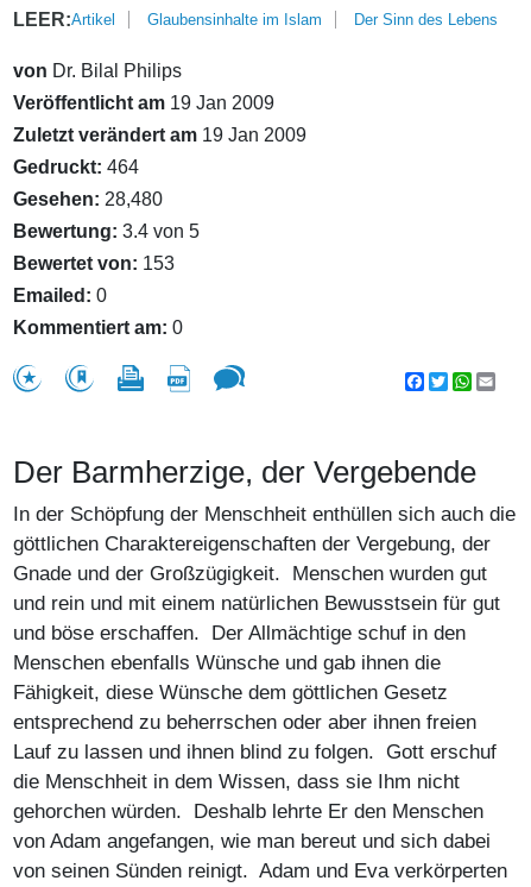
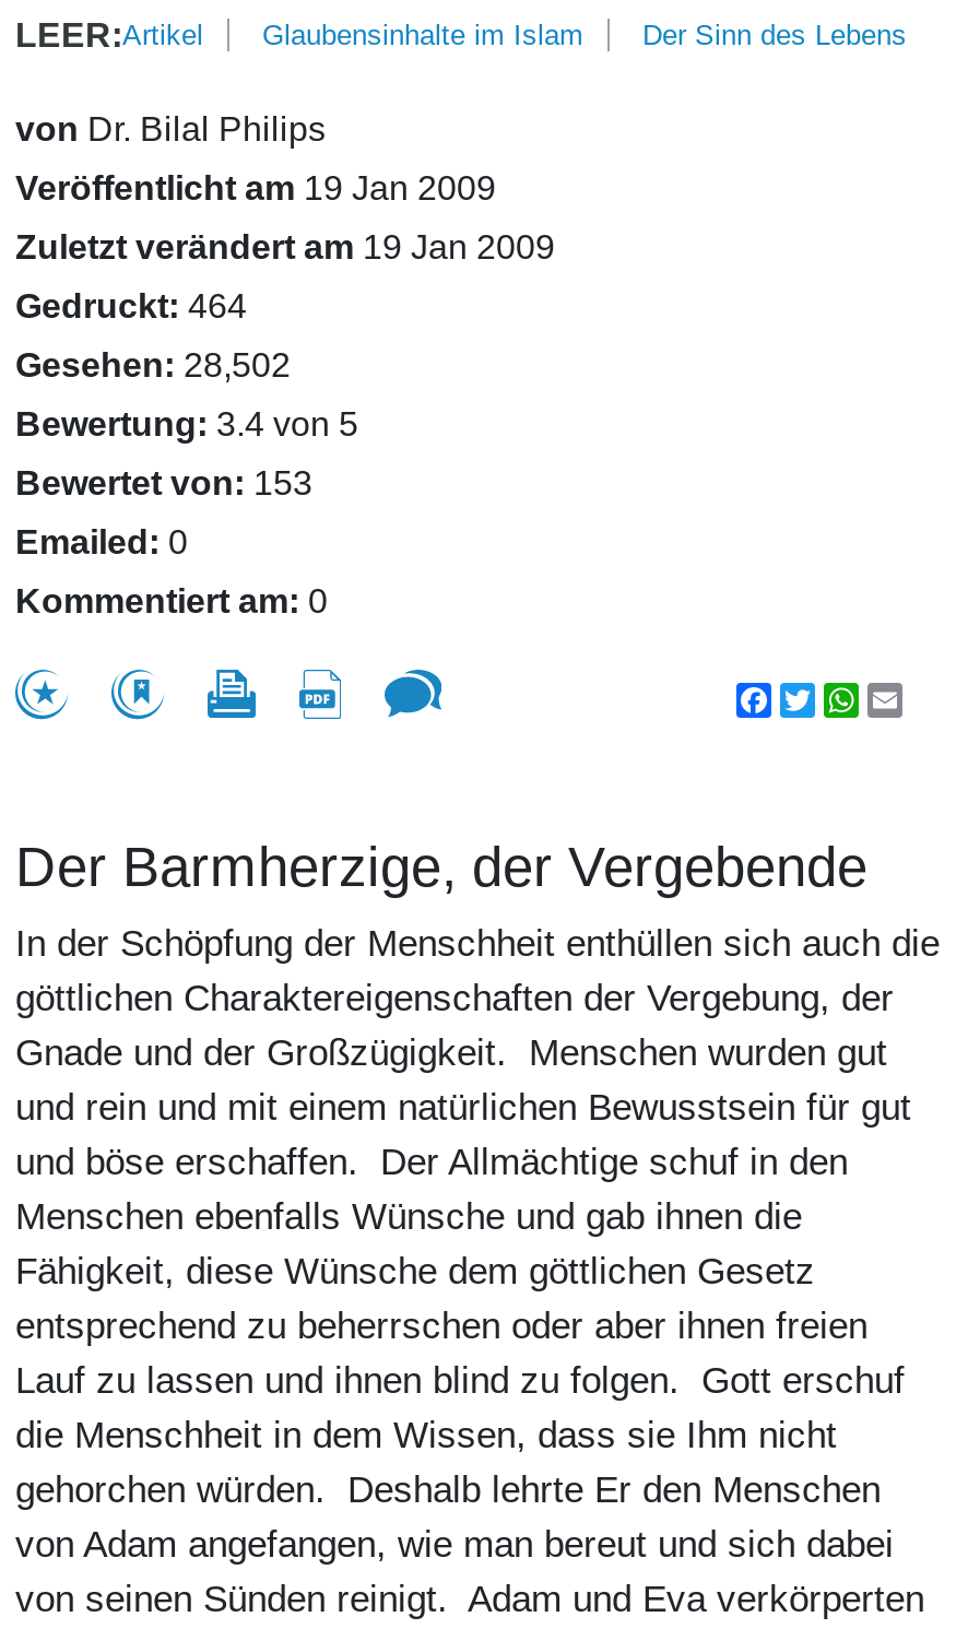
- Gesehen: 28,480
+ Gesehen: 28,502
